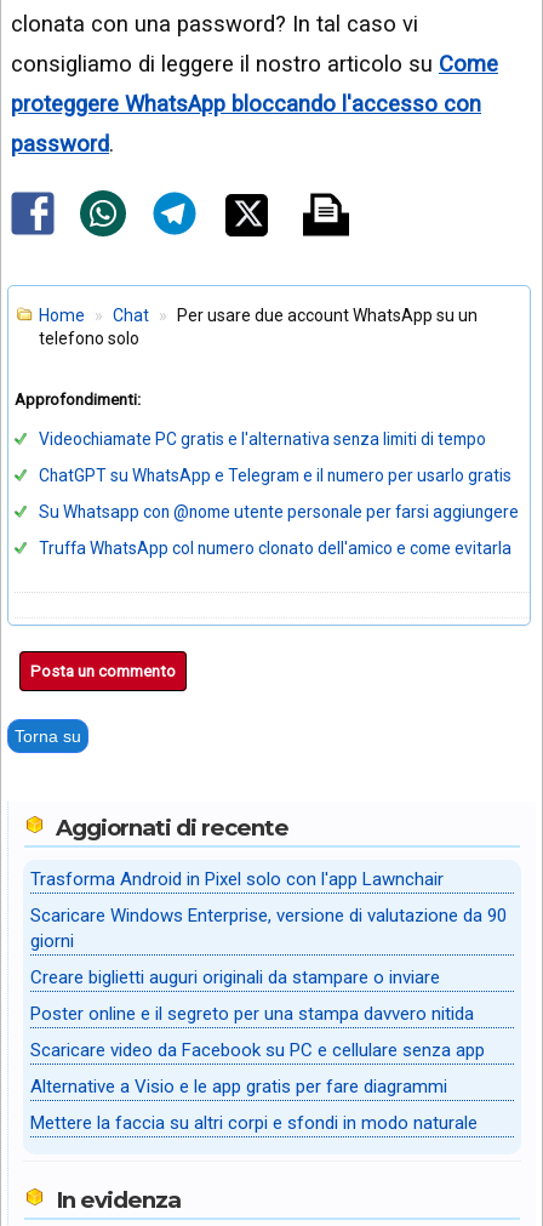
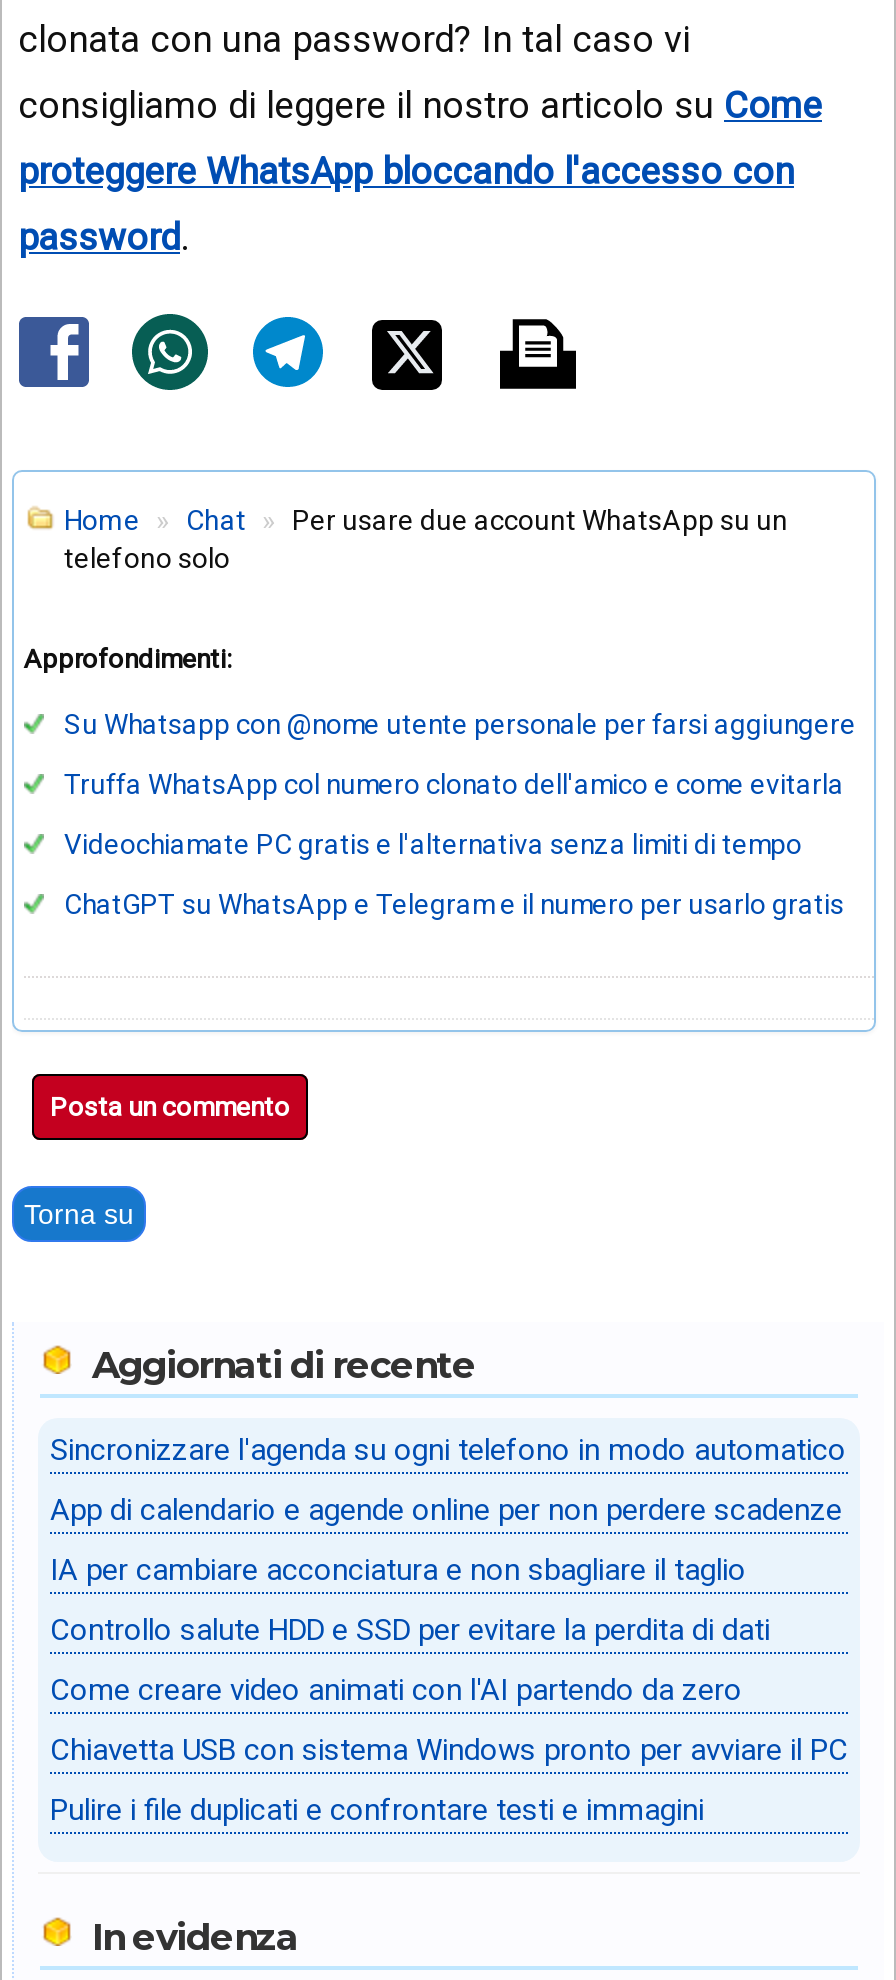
moved down: Videochiamate PC gratis e l'alternativa senza limiti di tempo | ChatGPT su WhatsApp e Telegram e il numero per usarlo gratis

moved up: Su Whatsapp con @nome utente personale per farsi aggiungere | Truffa WhatsApp col numero clonato dell'amico e come evitarla

- Trasforma Android in Pixel solo con l'app Lawnchair
+ Sincronizzare l'agenda su ogni telefono in modo automatico

- Scaricare Windows Enterprise, versione di valutazione da 90
- giorni
+ App di calendario e agende online per non perdere scadenze

- Creare biglietti auguri originali da stampare o inviare
+ IA per cambiare acconciatura e non sbagliare il taglio

- Poster online e il segreto per una stampa davvero nitida
+ Controllo salute HDD e SSD per evitare la perdita di dati

- Scaricare video da Facebook su PC e cellulare senza app
+ Come creare video animati con l'AI partendo da zero

- Alternative a Visio e le app gratis per fare diagrammi
+ Chiavetta USB con sistema Windows pronto per avviare il PC

- Mettere la faccia su altri corpi e sfondi in modo naturale
+ Pulire i file duplicati e confrontare testi e immagini
